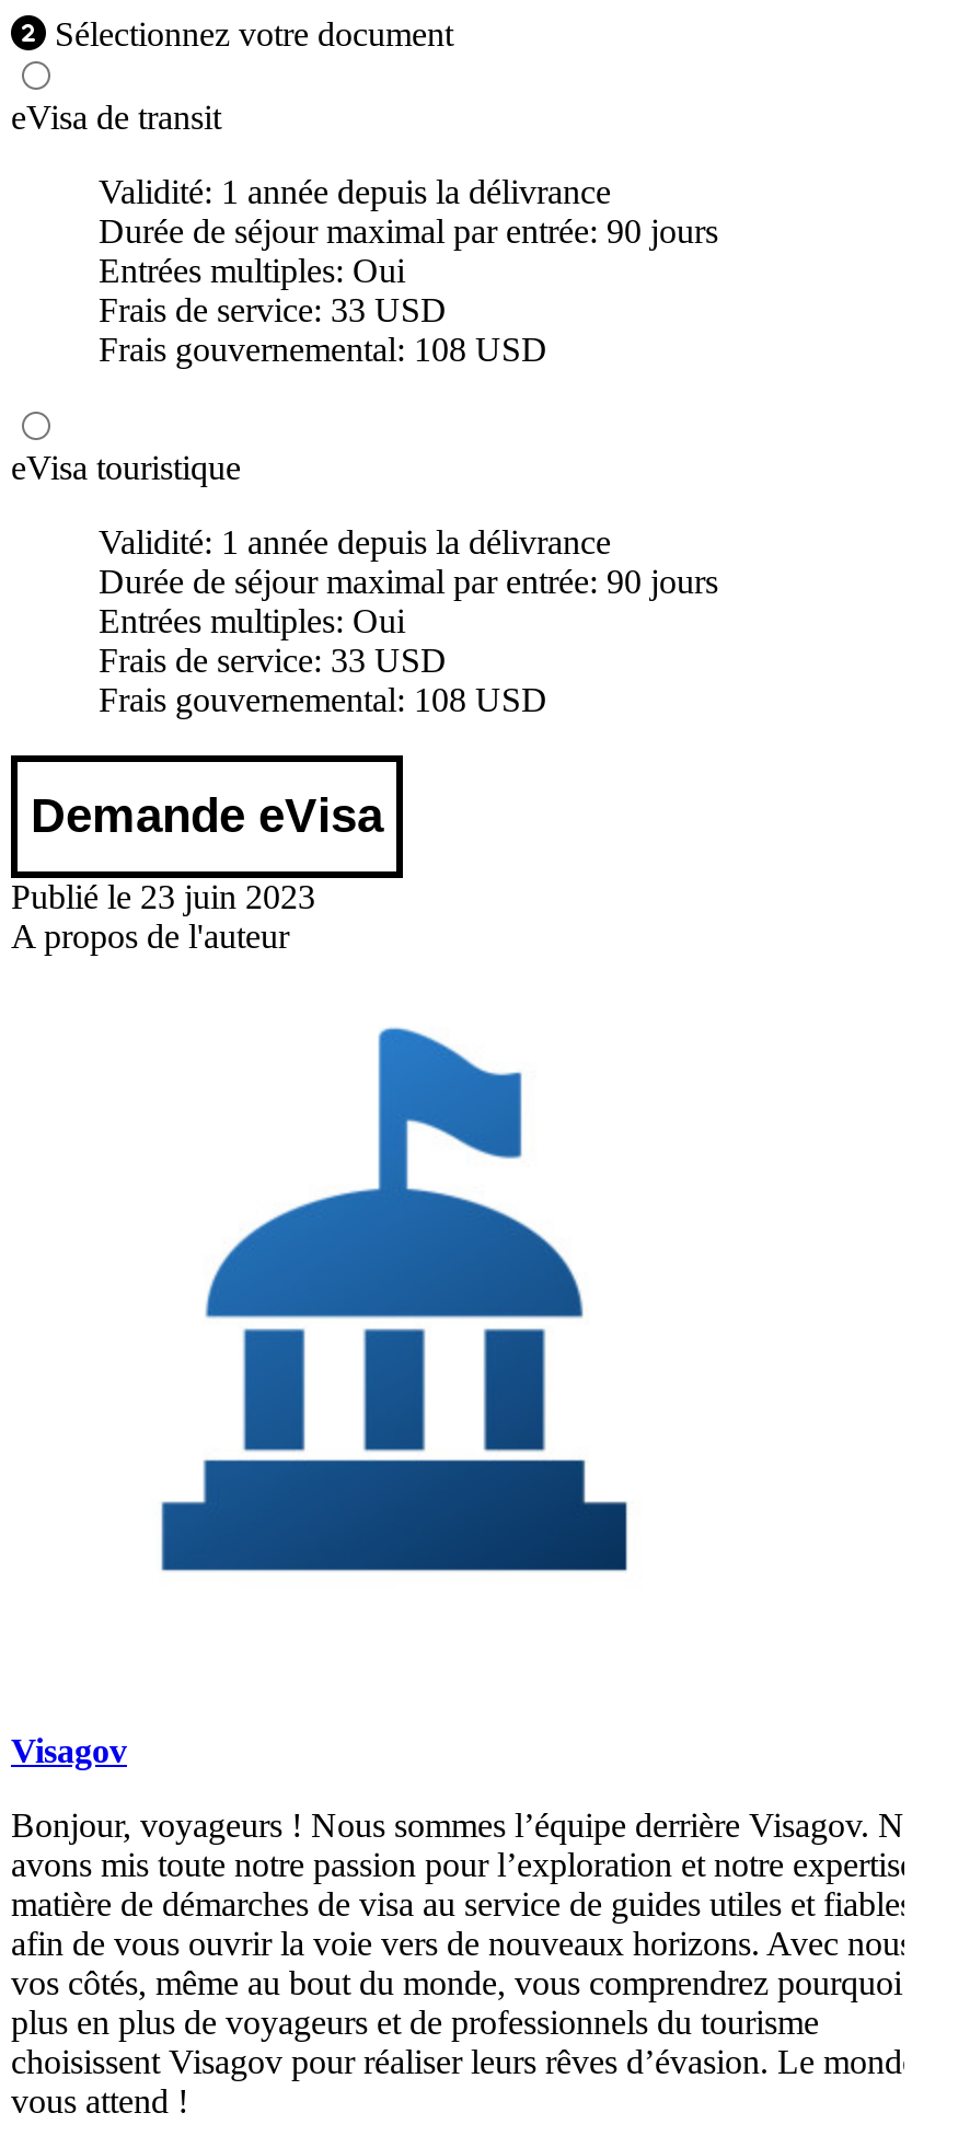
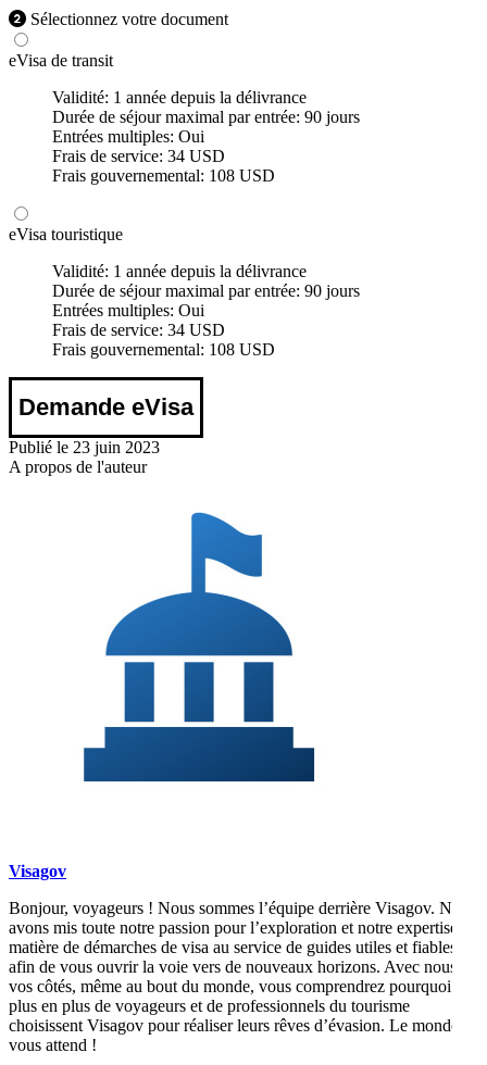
- Frais de service: 33 USD
+ Frais de service: 34 USD

- Frais de service: 33 USD
+ Frais de service: 34 USD
